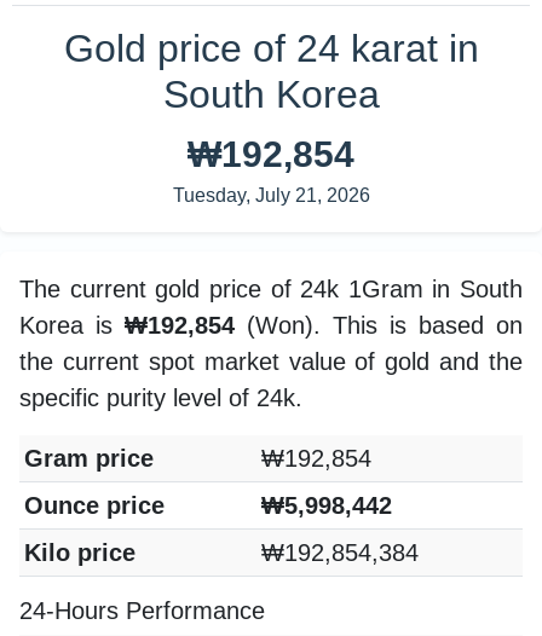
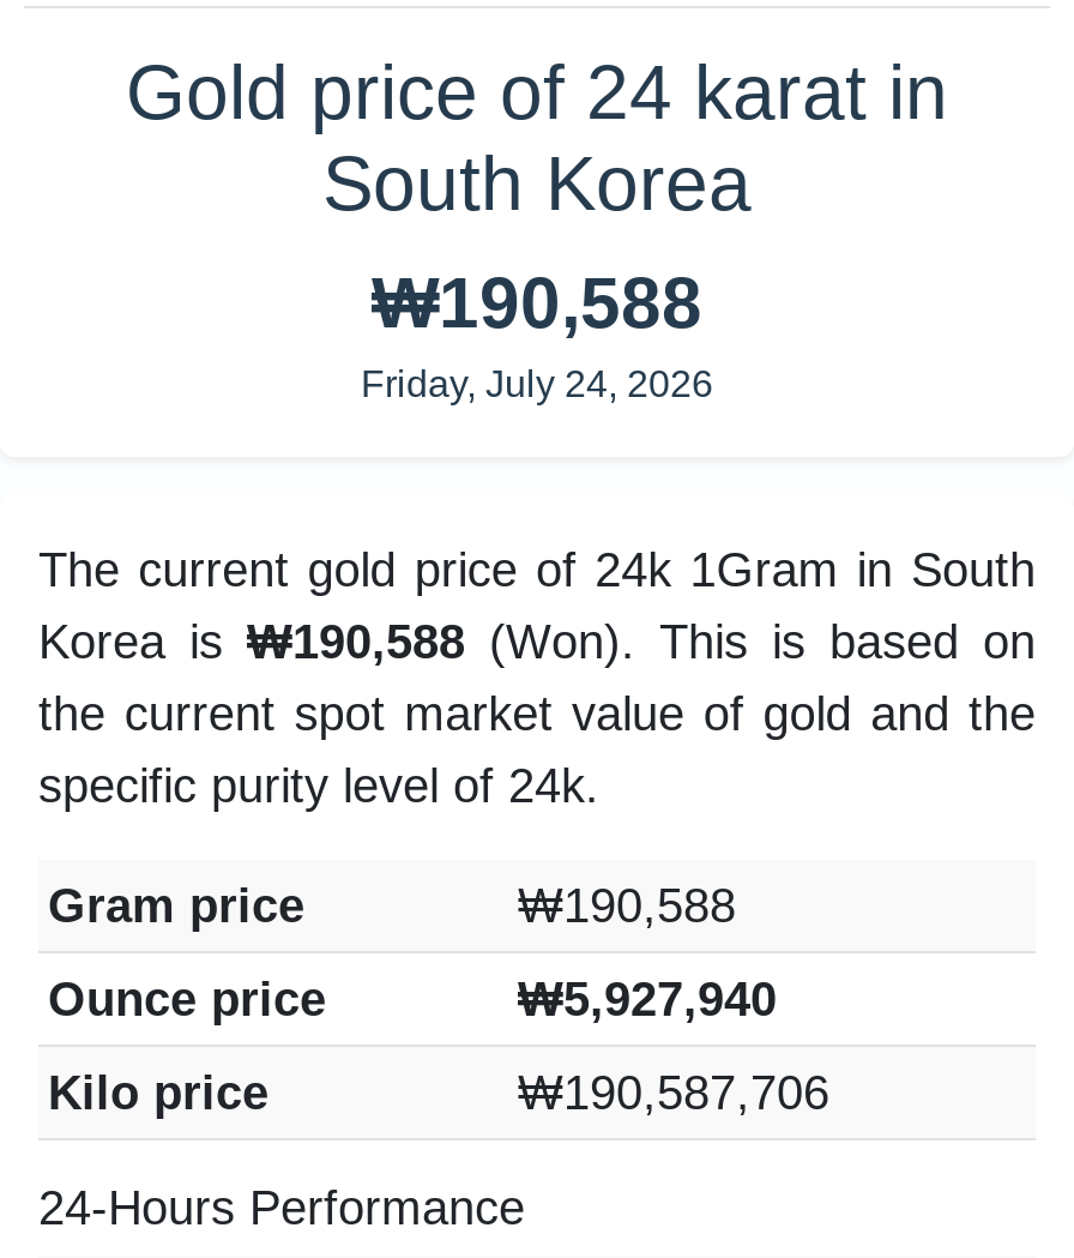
- ₩192,854
+ ₩190,588

- Tuesday, July 21, 2026
+ Friday, July 24, 2026

- Korea is ₩192,854 (Won). This is based on
+ Korea is ₩190,588 (Won). This is based on

- ₩192,854
+ ₩190,588

- ₩5,998,442
+ ₩5,927,940

- ₩192,854,384
+ ₩190,587,706
